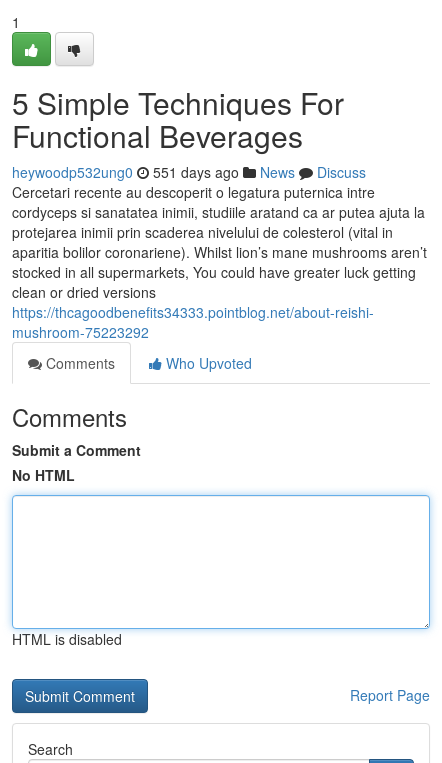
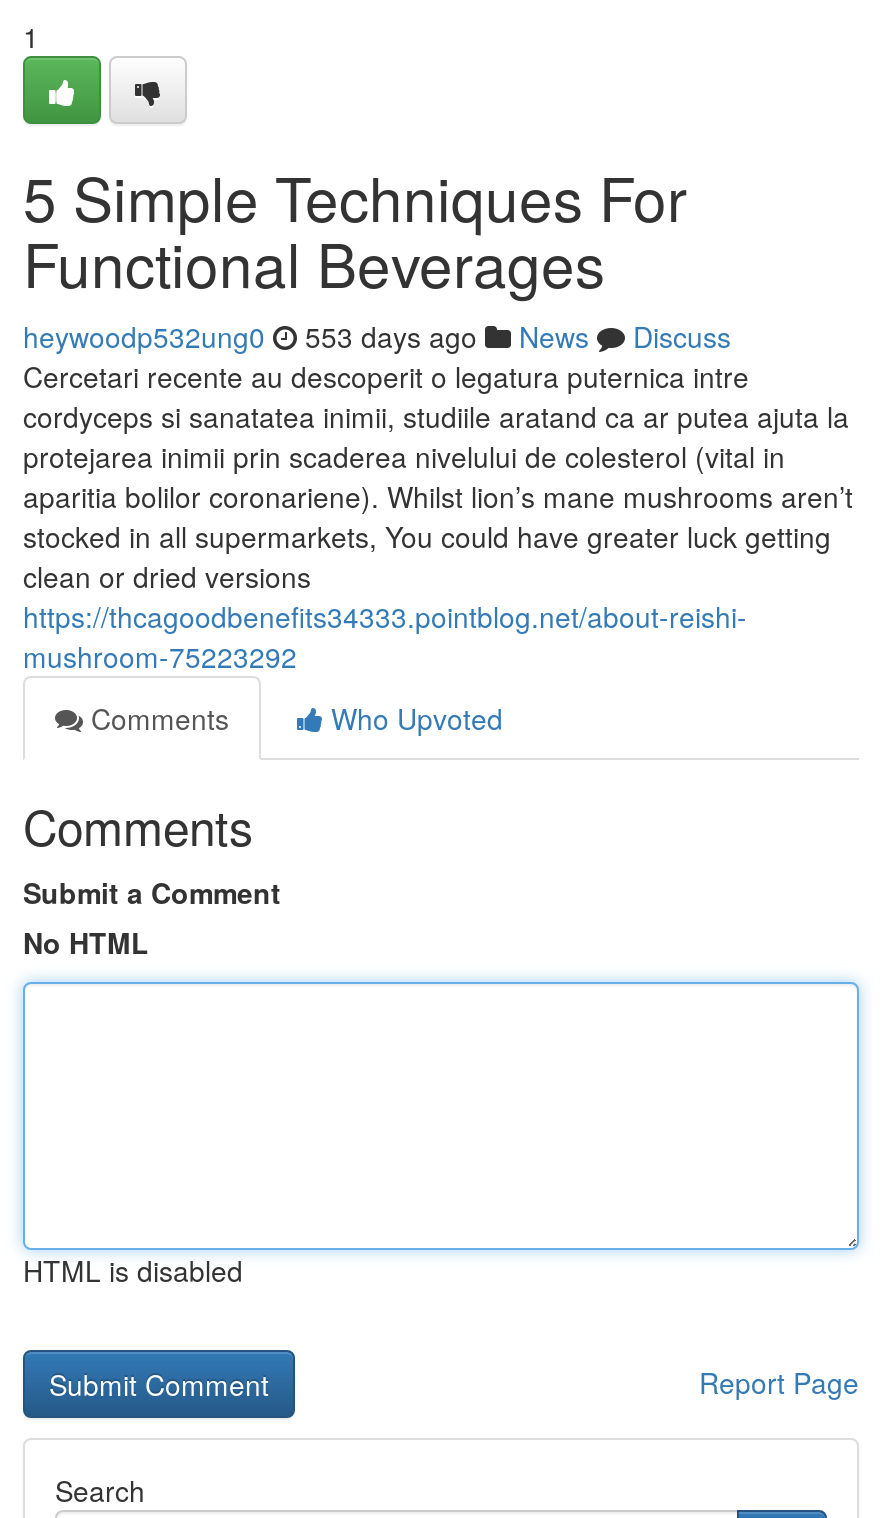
- heywoodp532ung0 551 days ago News Discuss
+ heywoodp532ung0 553 days ago News Discuss
